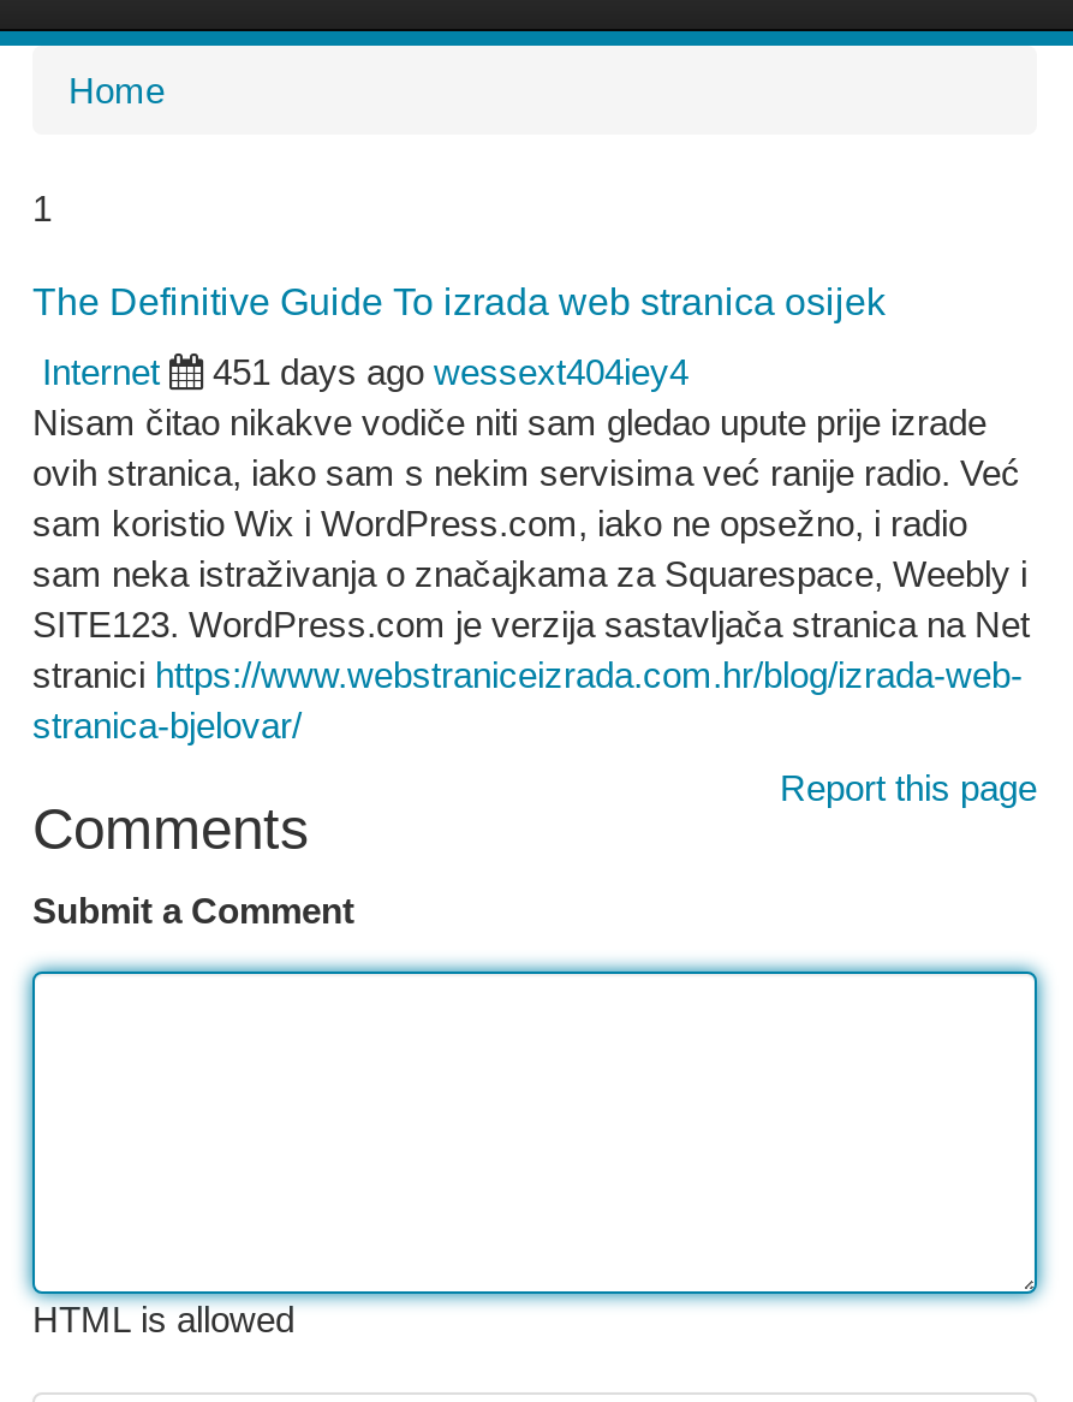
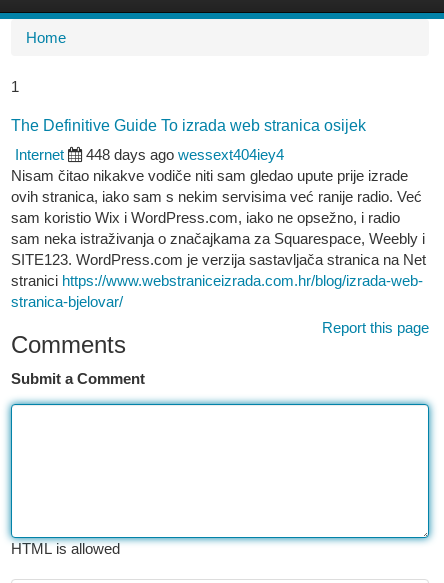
- 451 days ago wessext404iey4
+ 448 days ago wessext404iey4
